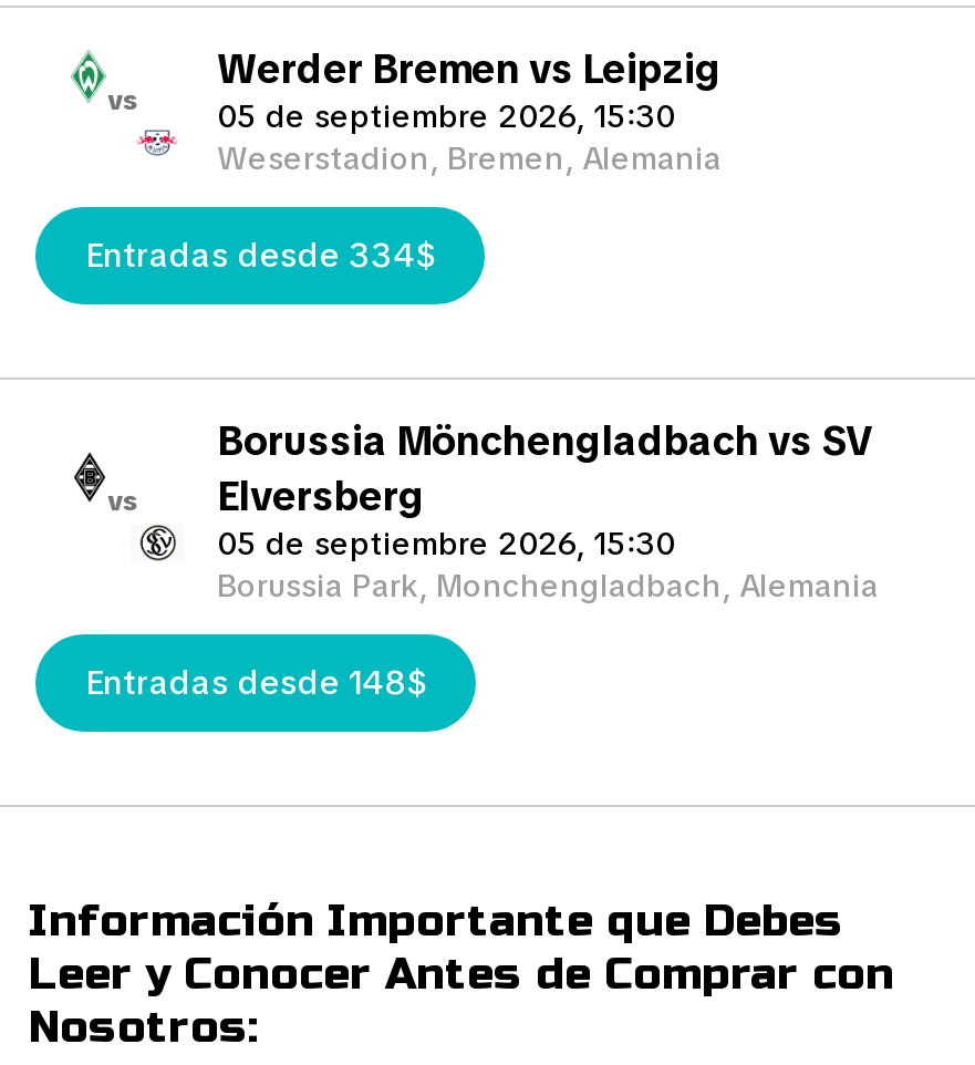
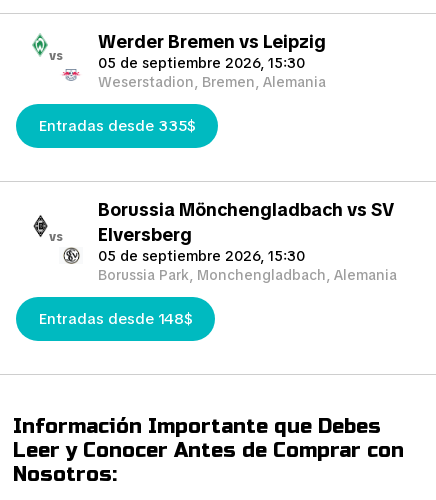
- Entradas desde 334$
+ Entradas desde 335$
